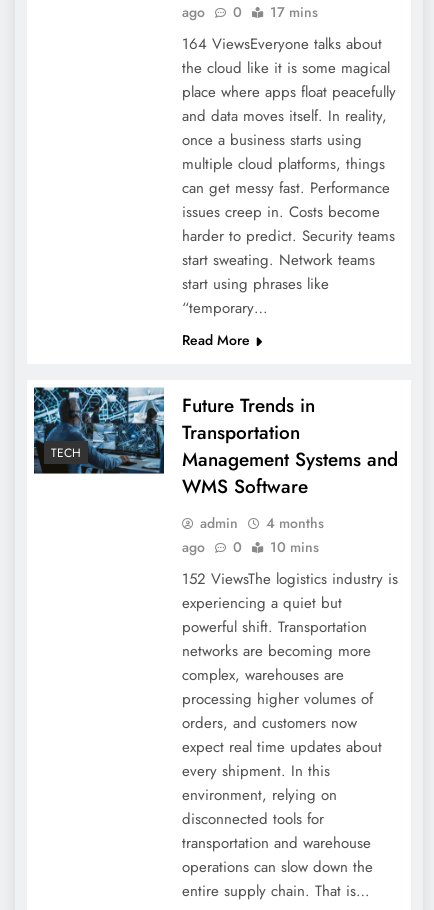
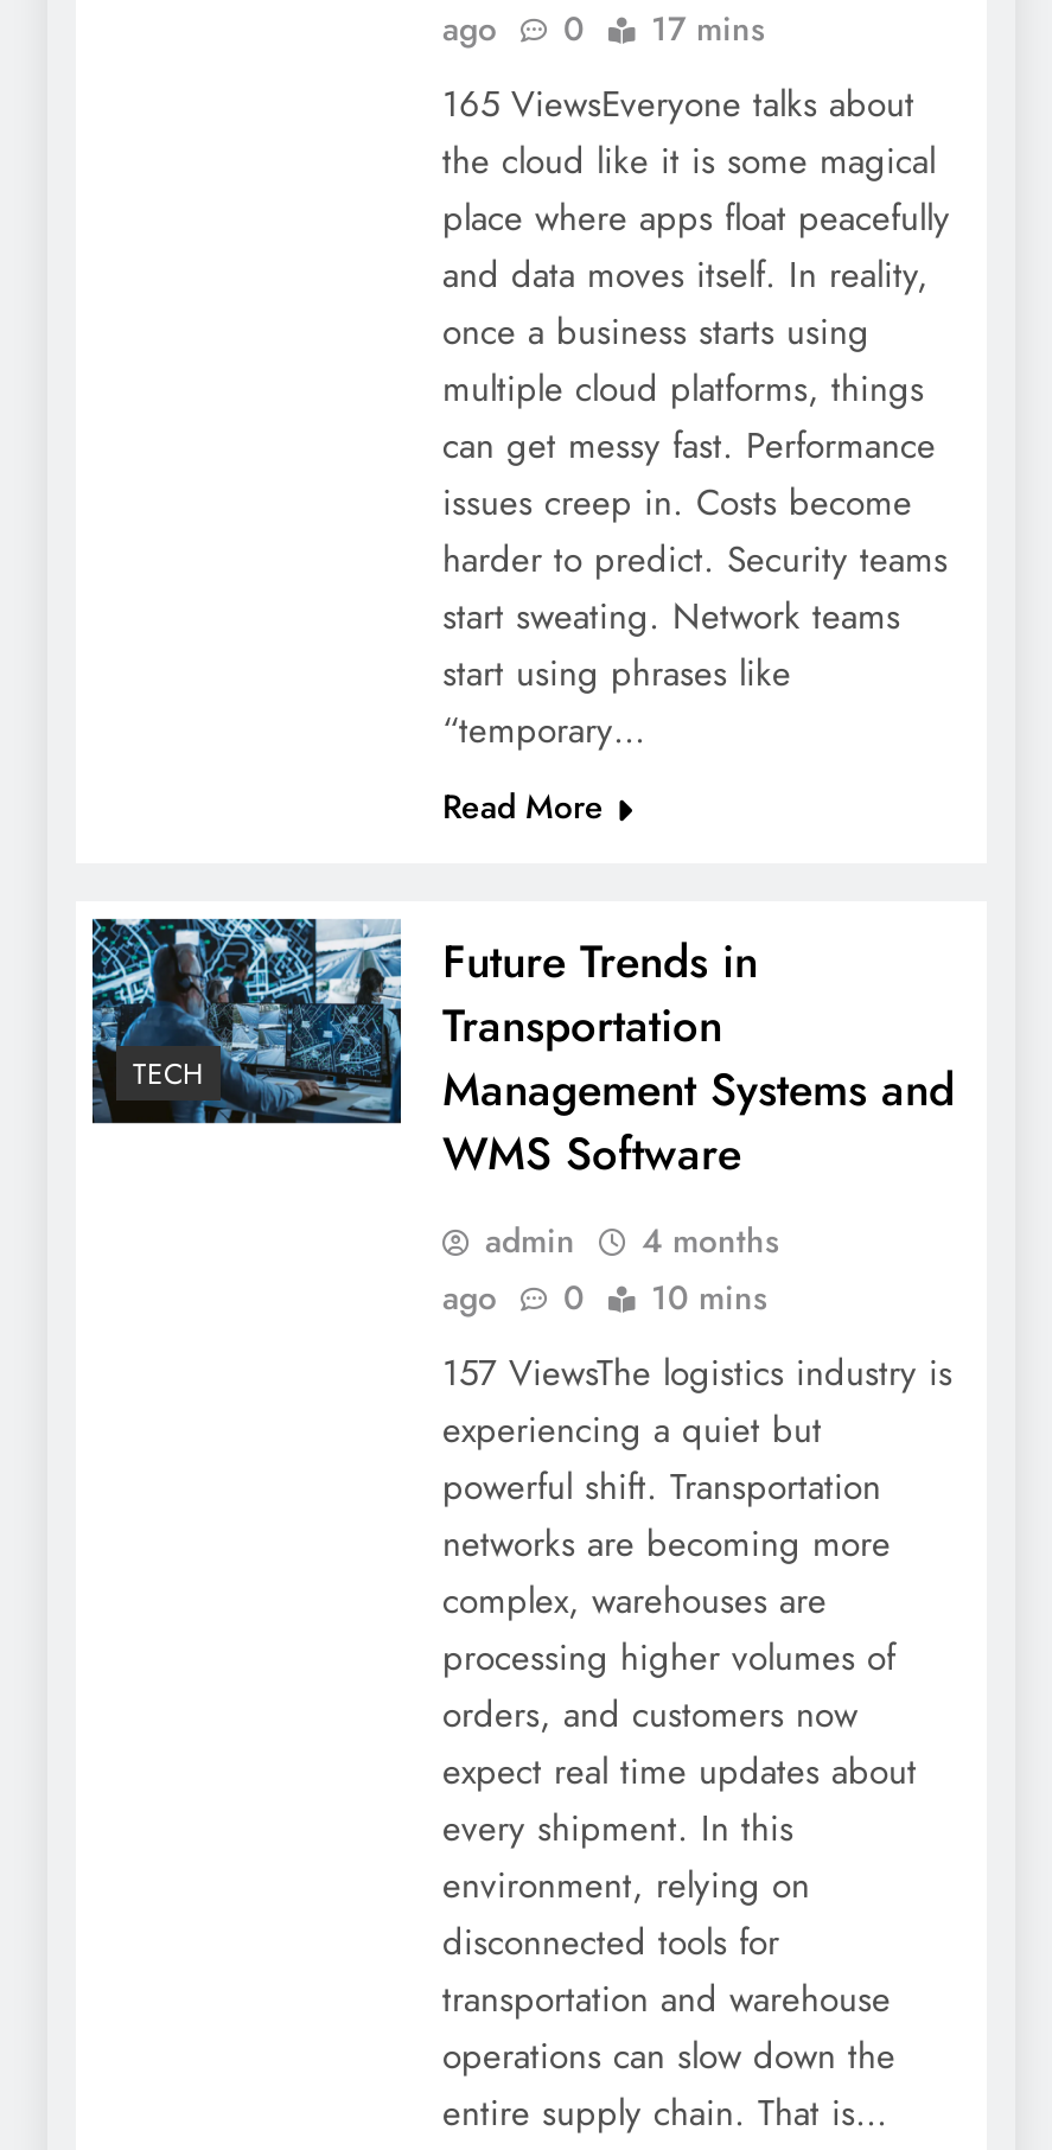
- 164 ViewsEveryone talks about
+ 165 ViewsEveryone talks about

- 152 ViewsThe logistics industry is
+ 157 ViewsThe logistics industry is
